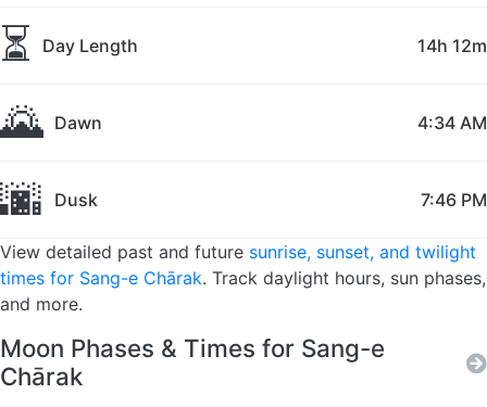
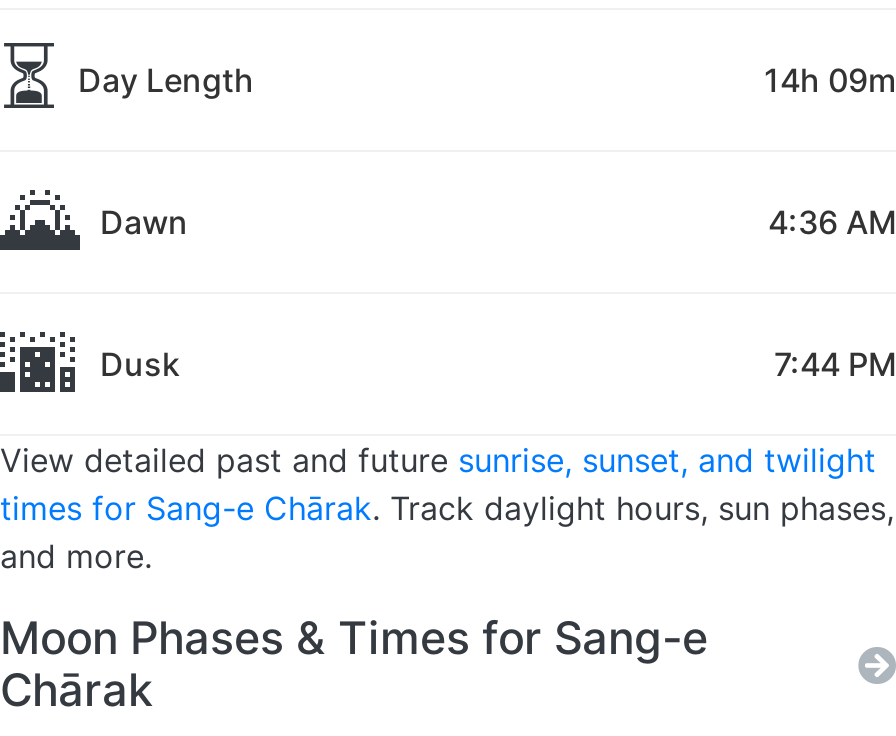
- 14h 12m
+ 14h 09m

- 4:34 AM
+ 4:36 AM

- 7:46 PM
+ 7:44 PM
